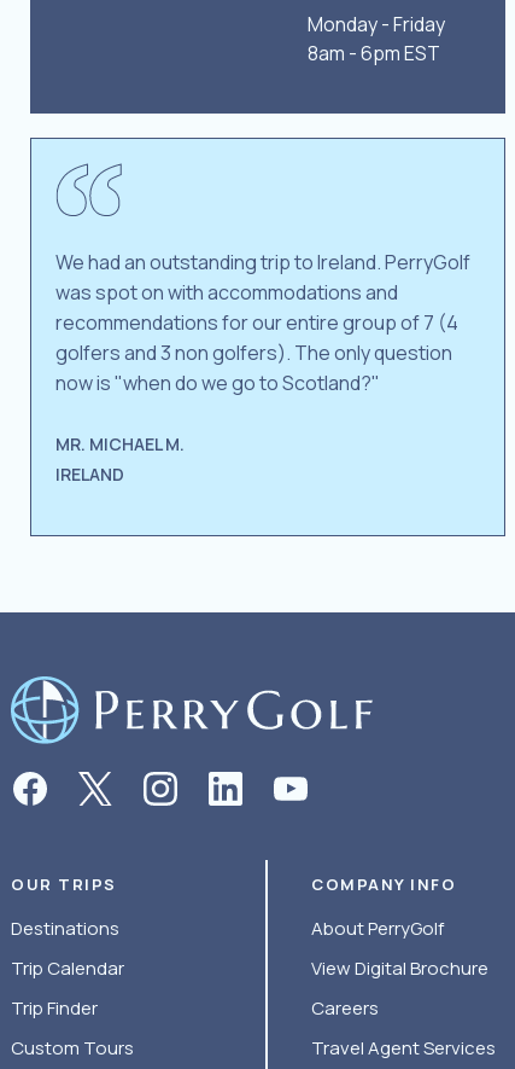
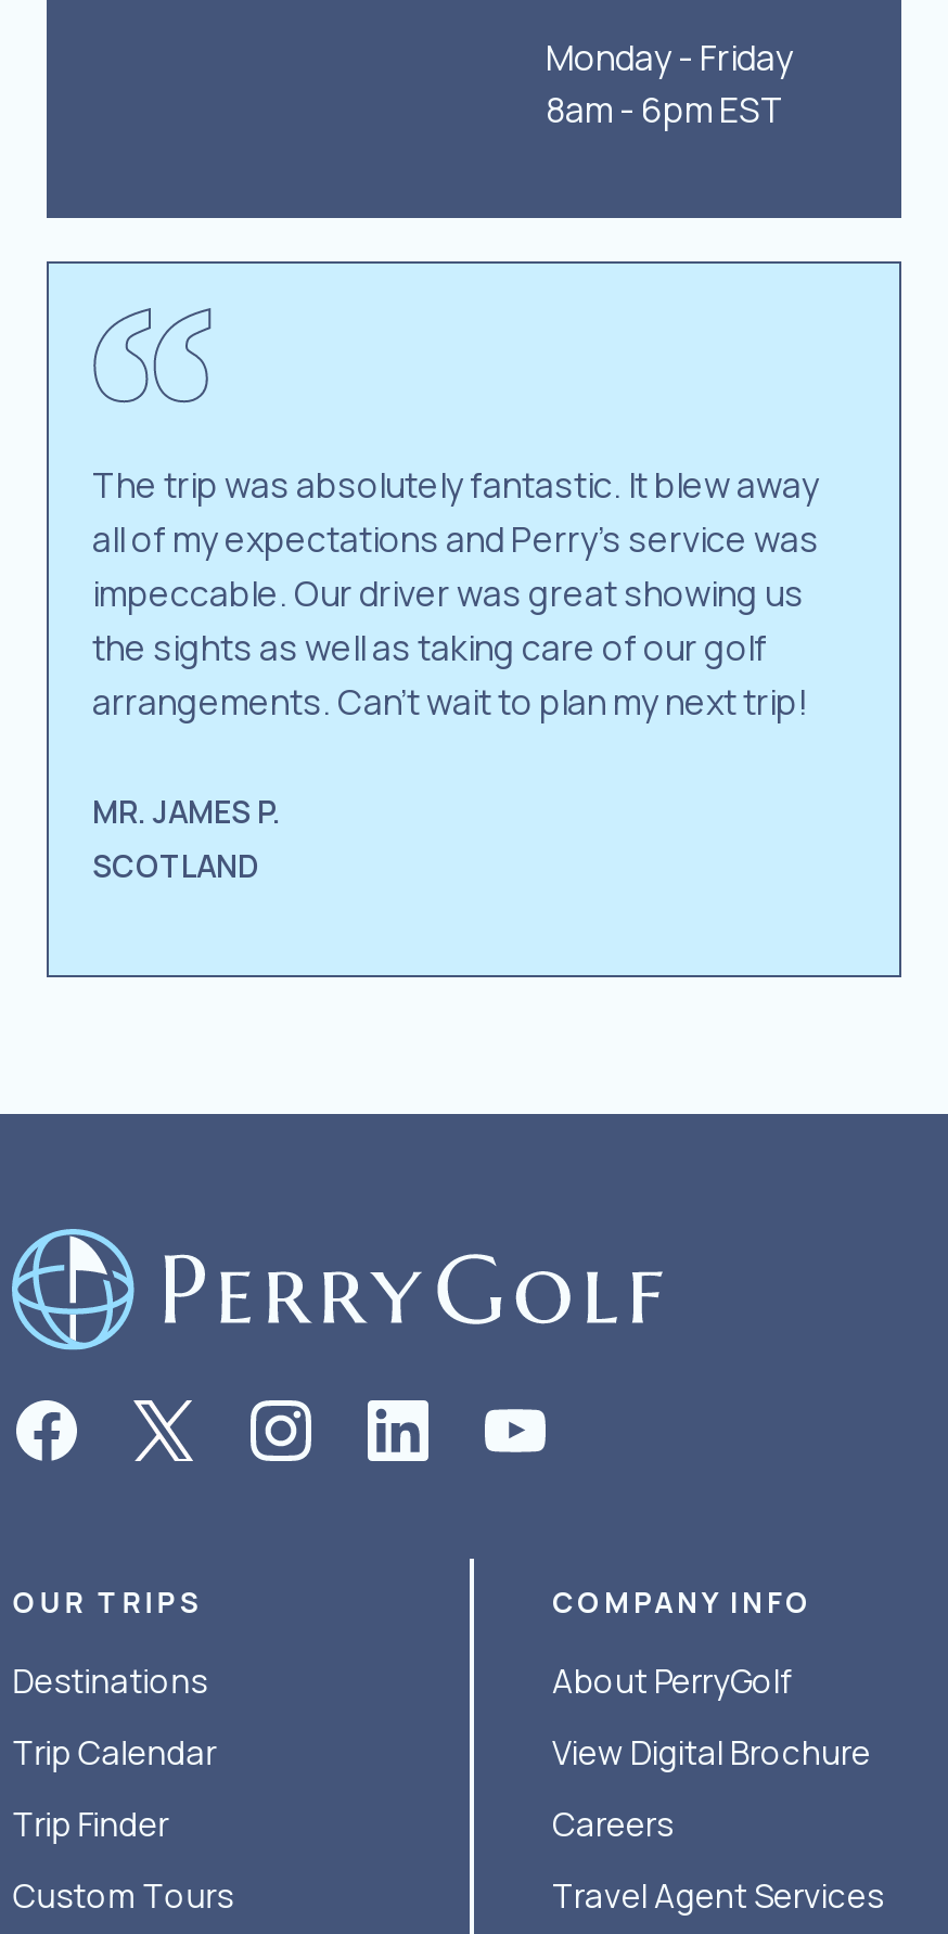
- We had an outstanding trip to Ireland. PerryGolf
- was spot on with accommodations and
- recommendations for our entire group of 7 (4
- golfers and 3 non golfers). The only question
- now is "when do we go to Scotland?"
+ The trip was absolutely fantastic. It blew away
+ all of my expectations and Perry's service was
+ impeccable. Our driver was great showing us
+ the sights as well as taking care of our golf
+ arrangements. Can't wait to plan my next trip!

- MR. MICHAEL M.
- IRELAND
+ MR. JAMES P.
+ SCOTLAND
